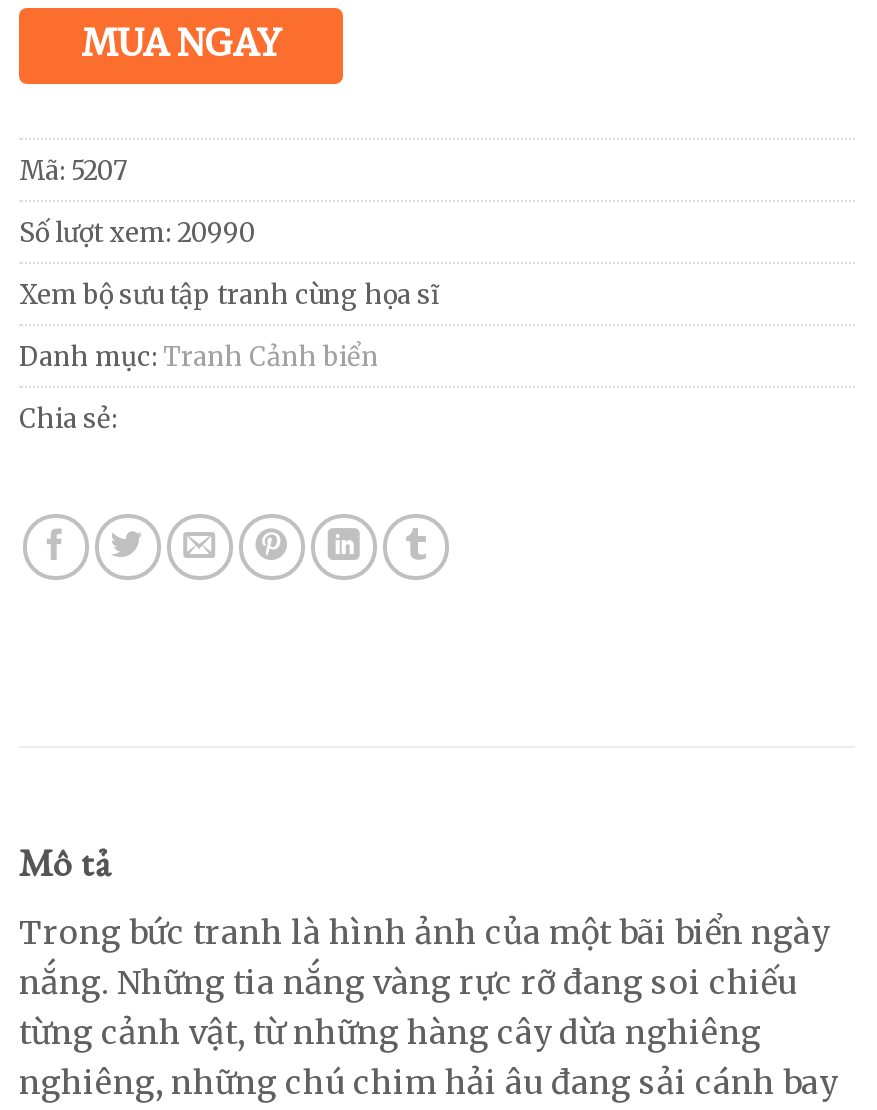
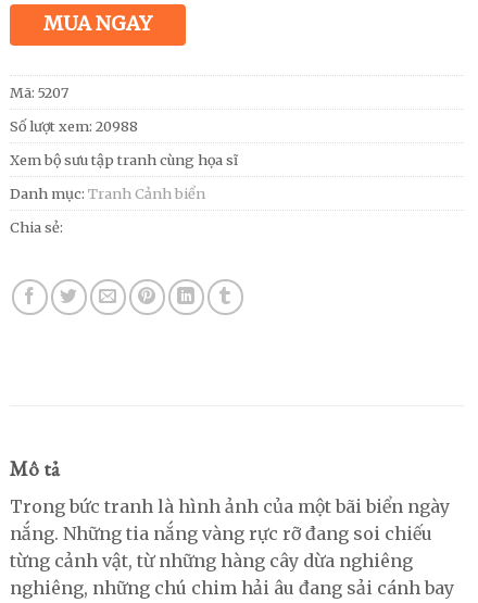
- Số lượt xem: 20990
+ Số lượt xem: 20988
